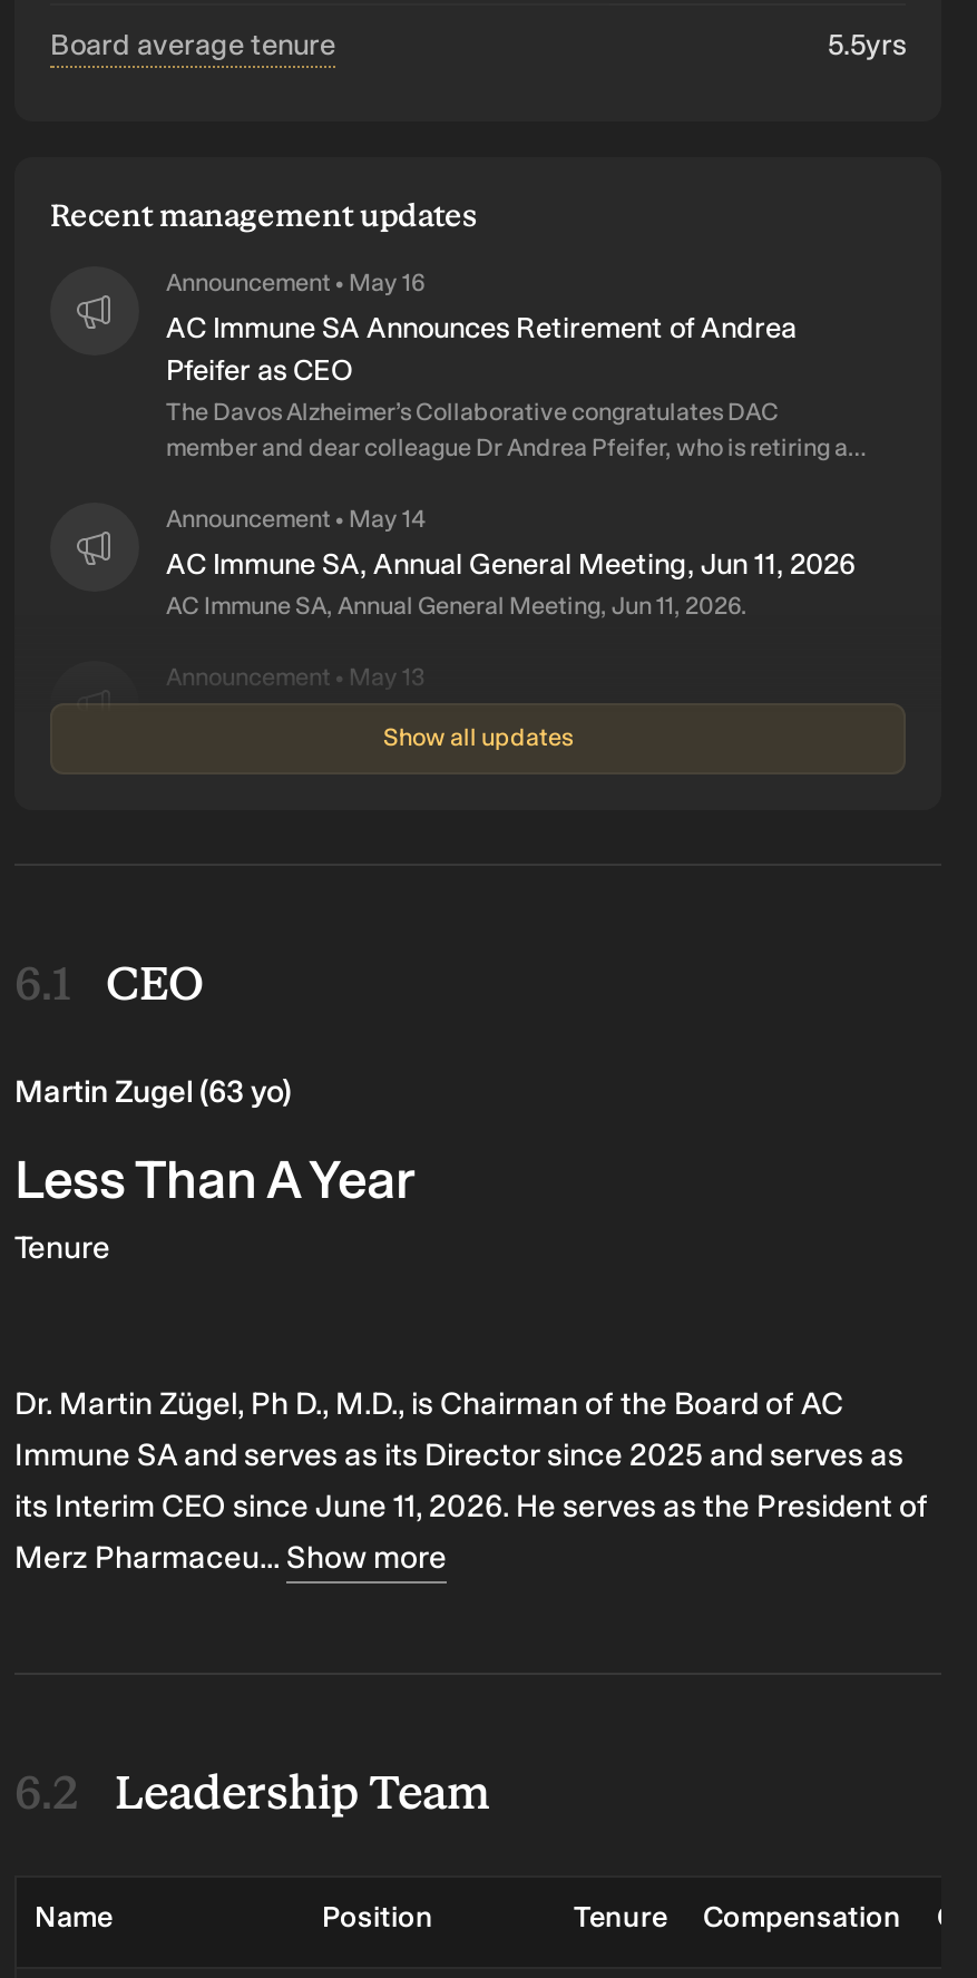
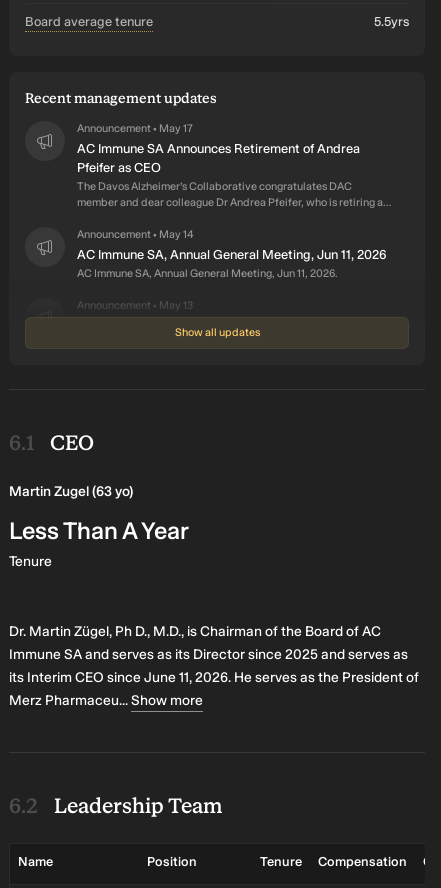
- Announcement • May 16
+ Announcement • May 17
